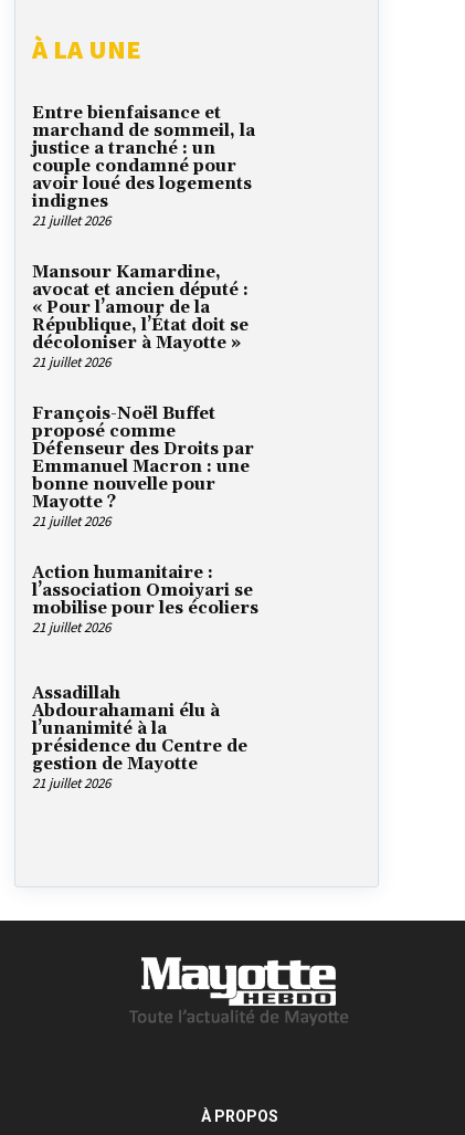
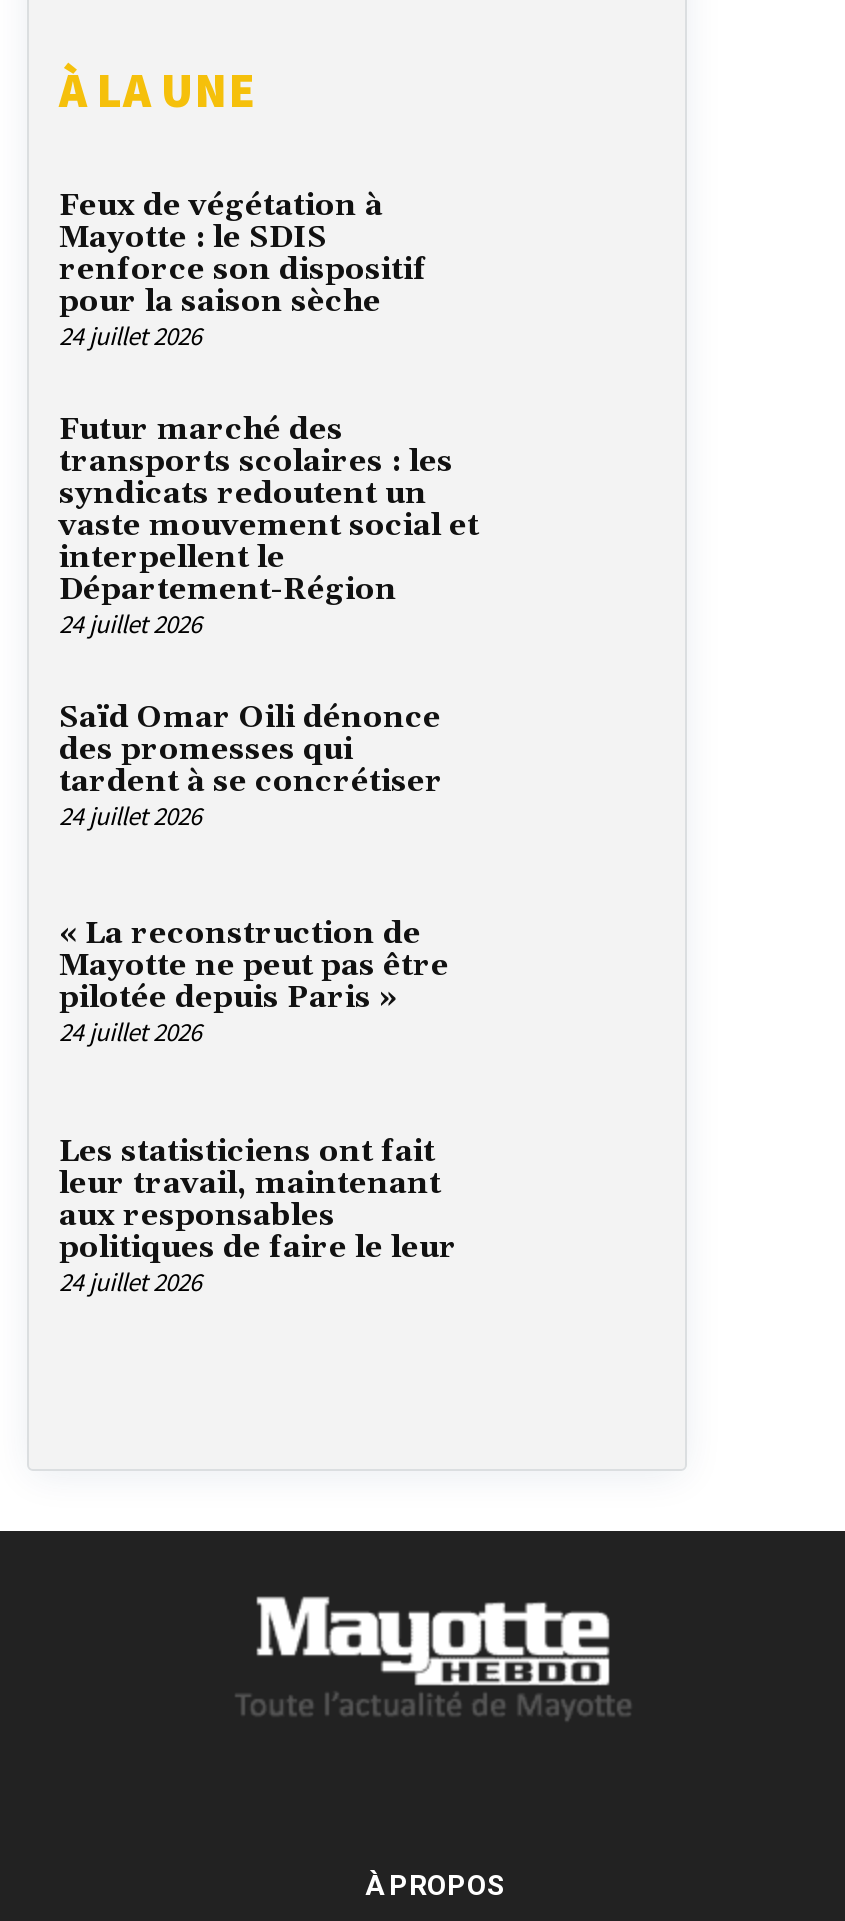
- Entre bienfaisance et
- marchand de sommeil, la
- justice a tranché : un
- couple condamné pour
- avoir loué des logements
- indignes
- 21 juillet 2026
+ Feux de végétation à
+ Mayotte : le SDIS
+ renforce son dispositif
+ pour la saison sèche
+ 24 juillet 2026

- Mansour Kamardine,
- avocat et ancien député :
- « Pour l’amour de la
- République, l’État doit se
- décoloniser à Mayotte »
- 21 juillet 2026
+ Futur marché des
+ transports scolaires : les
+ syndicats redoutent un
+ vaste mouvement social et
+ interpellent le
+ Département-Région
+ 24 juillet 2026

- François-Noël Buffet
- proposé comme
- Défenseur des Droits par
- Emmanuel Macron : une
- bonne nouvelle pour
- Mayotte ?
- 21 juillet 2026
+ Saïd Omar Oili dénonce
+ des promesses qui
+ tardent à se concrétiser
+ 24 juillet 2026

- Action humanitaire :
- l’association Omoiyari se
- mobilise pour les écoliers
- 21 juillet 2026
+ « La reconstruction de
+ Mayotte ne peut pas être
+ pilotée depuis Paris »
+ 24 juillet 2026

- Assadillah
- Abdourahamani élu à
- l’unanimité à la
- présidence du Centre de
- gestion de Mayotte
- 21 juillet 2026
+ Les statisticiens ont fait
+ leur travail, maintenant
+ aux responsables
+ politiques de faire le leur
+ 24 juillet 2026
